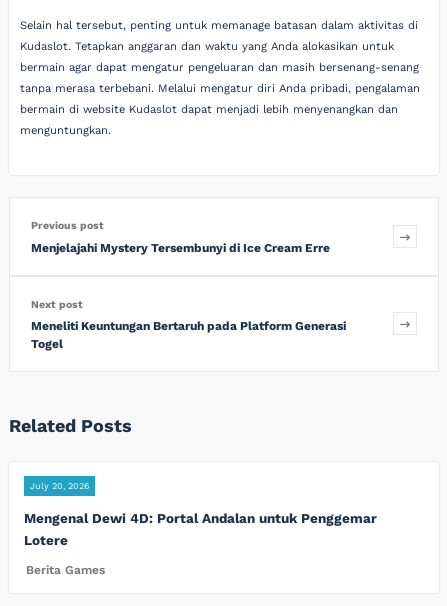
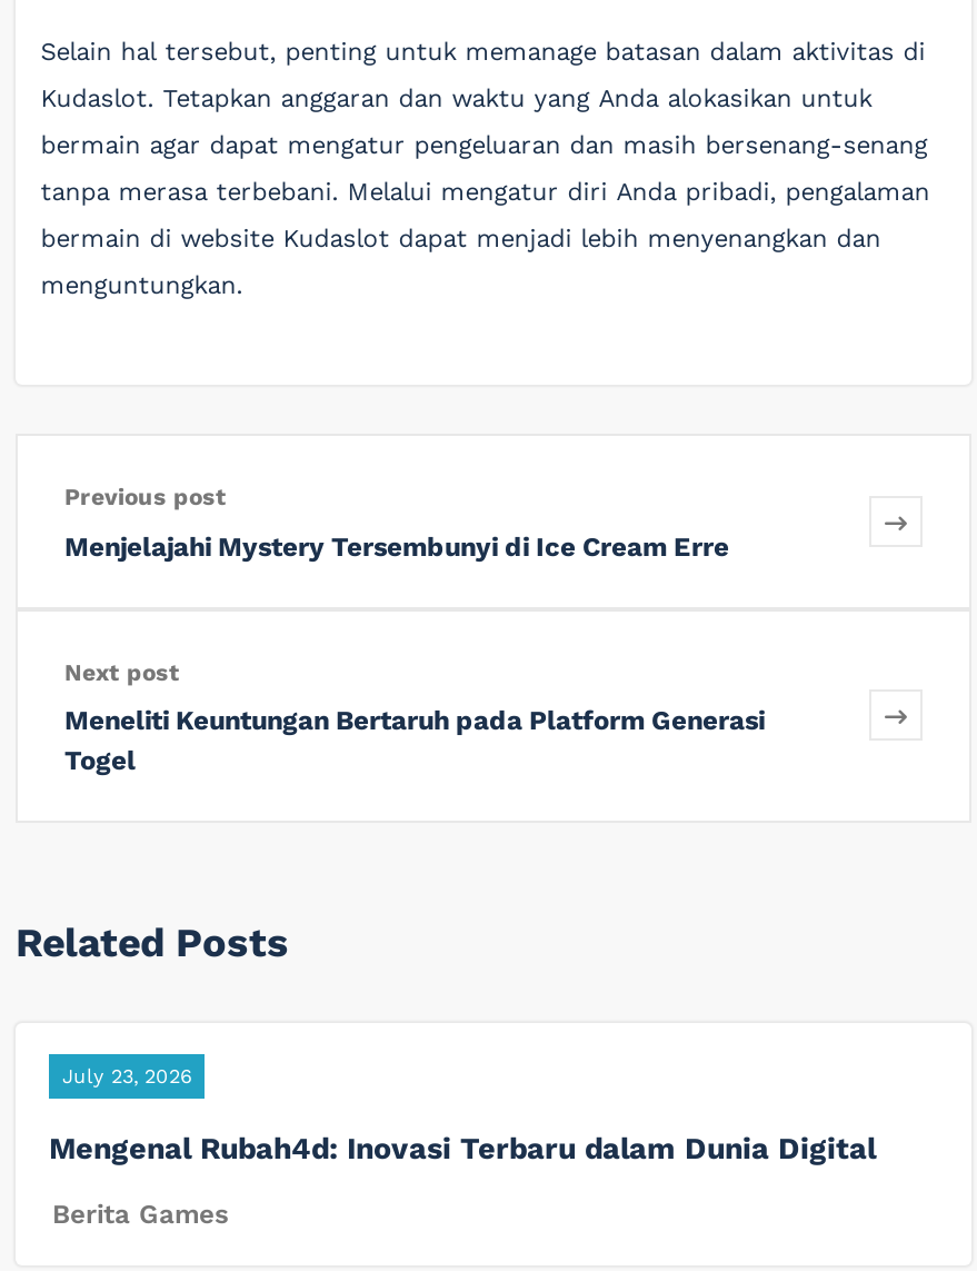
- July 20, 2026
+ July 23, 2026

- Mengenal Dewi 4D: Portal Andalan untuk Penggemar
- Lotere
+ Mengenal Rubah4d: Inovasi Terbaru dalam Dunia Digital
